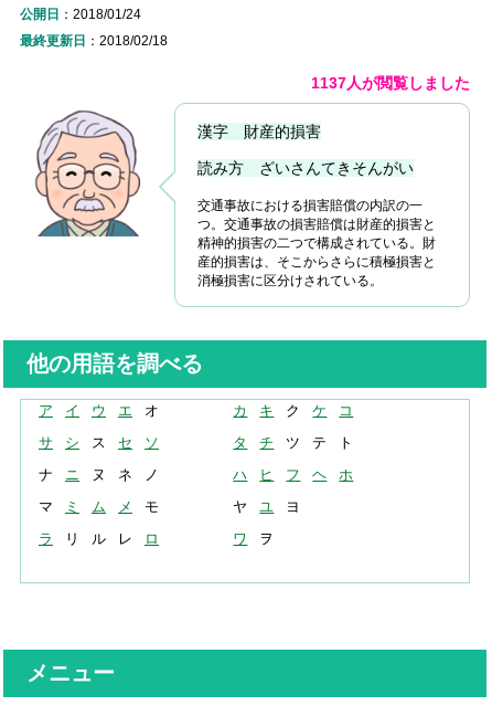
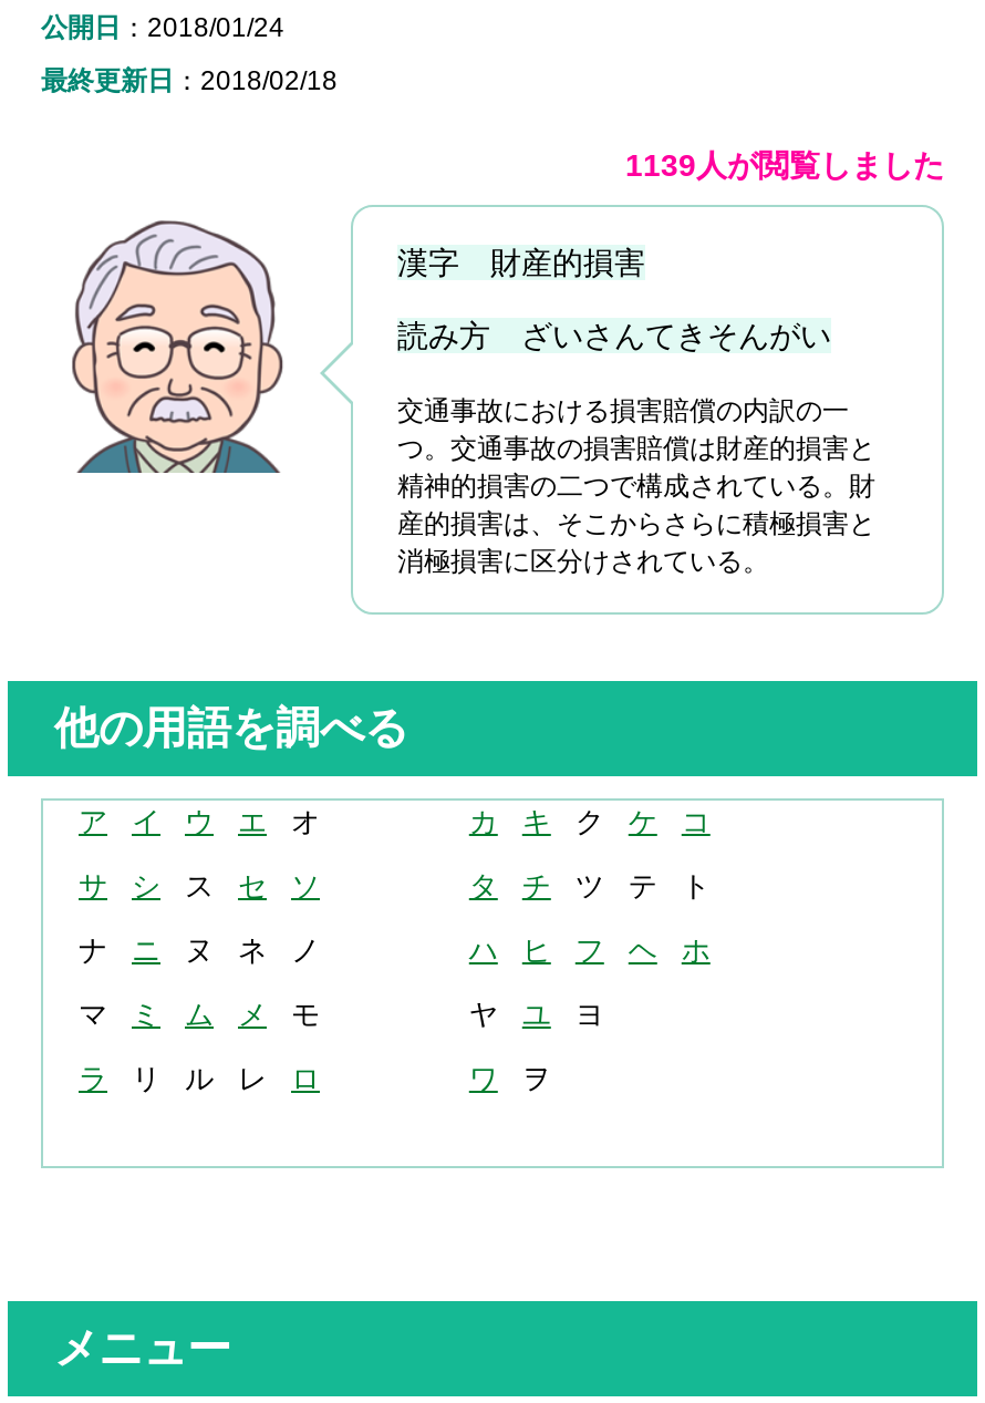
- 1137人が閲覧しました
+ 1139人が閲覧しました
